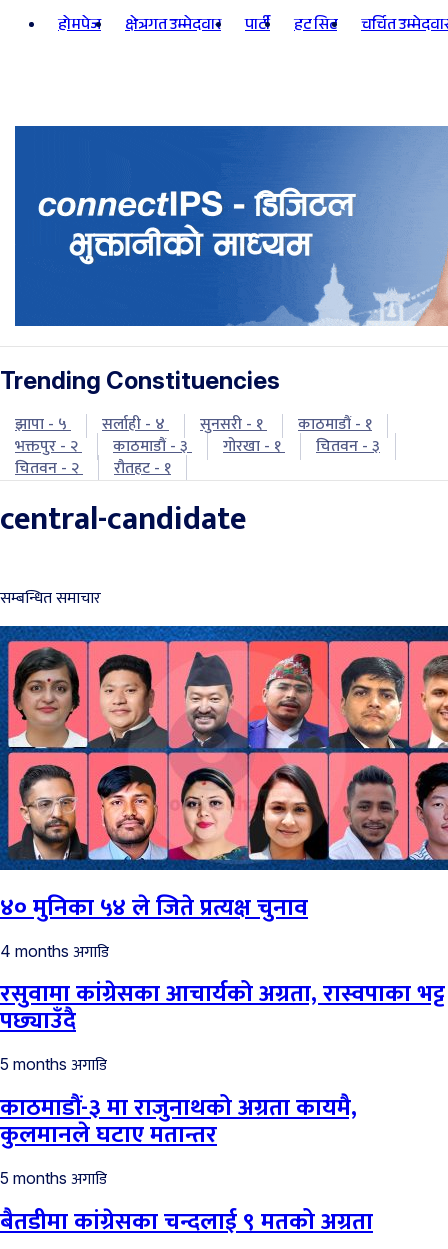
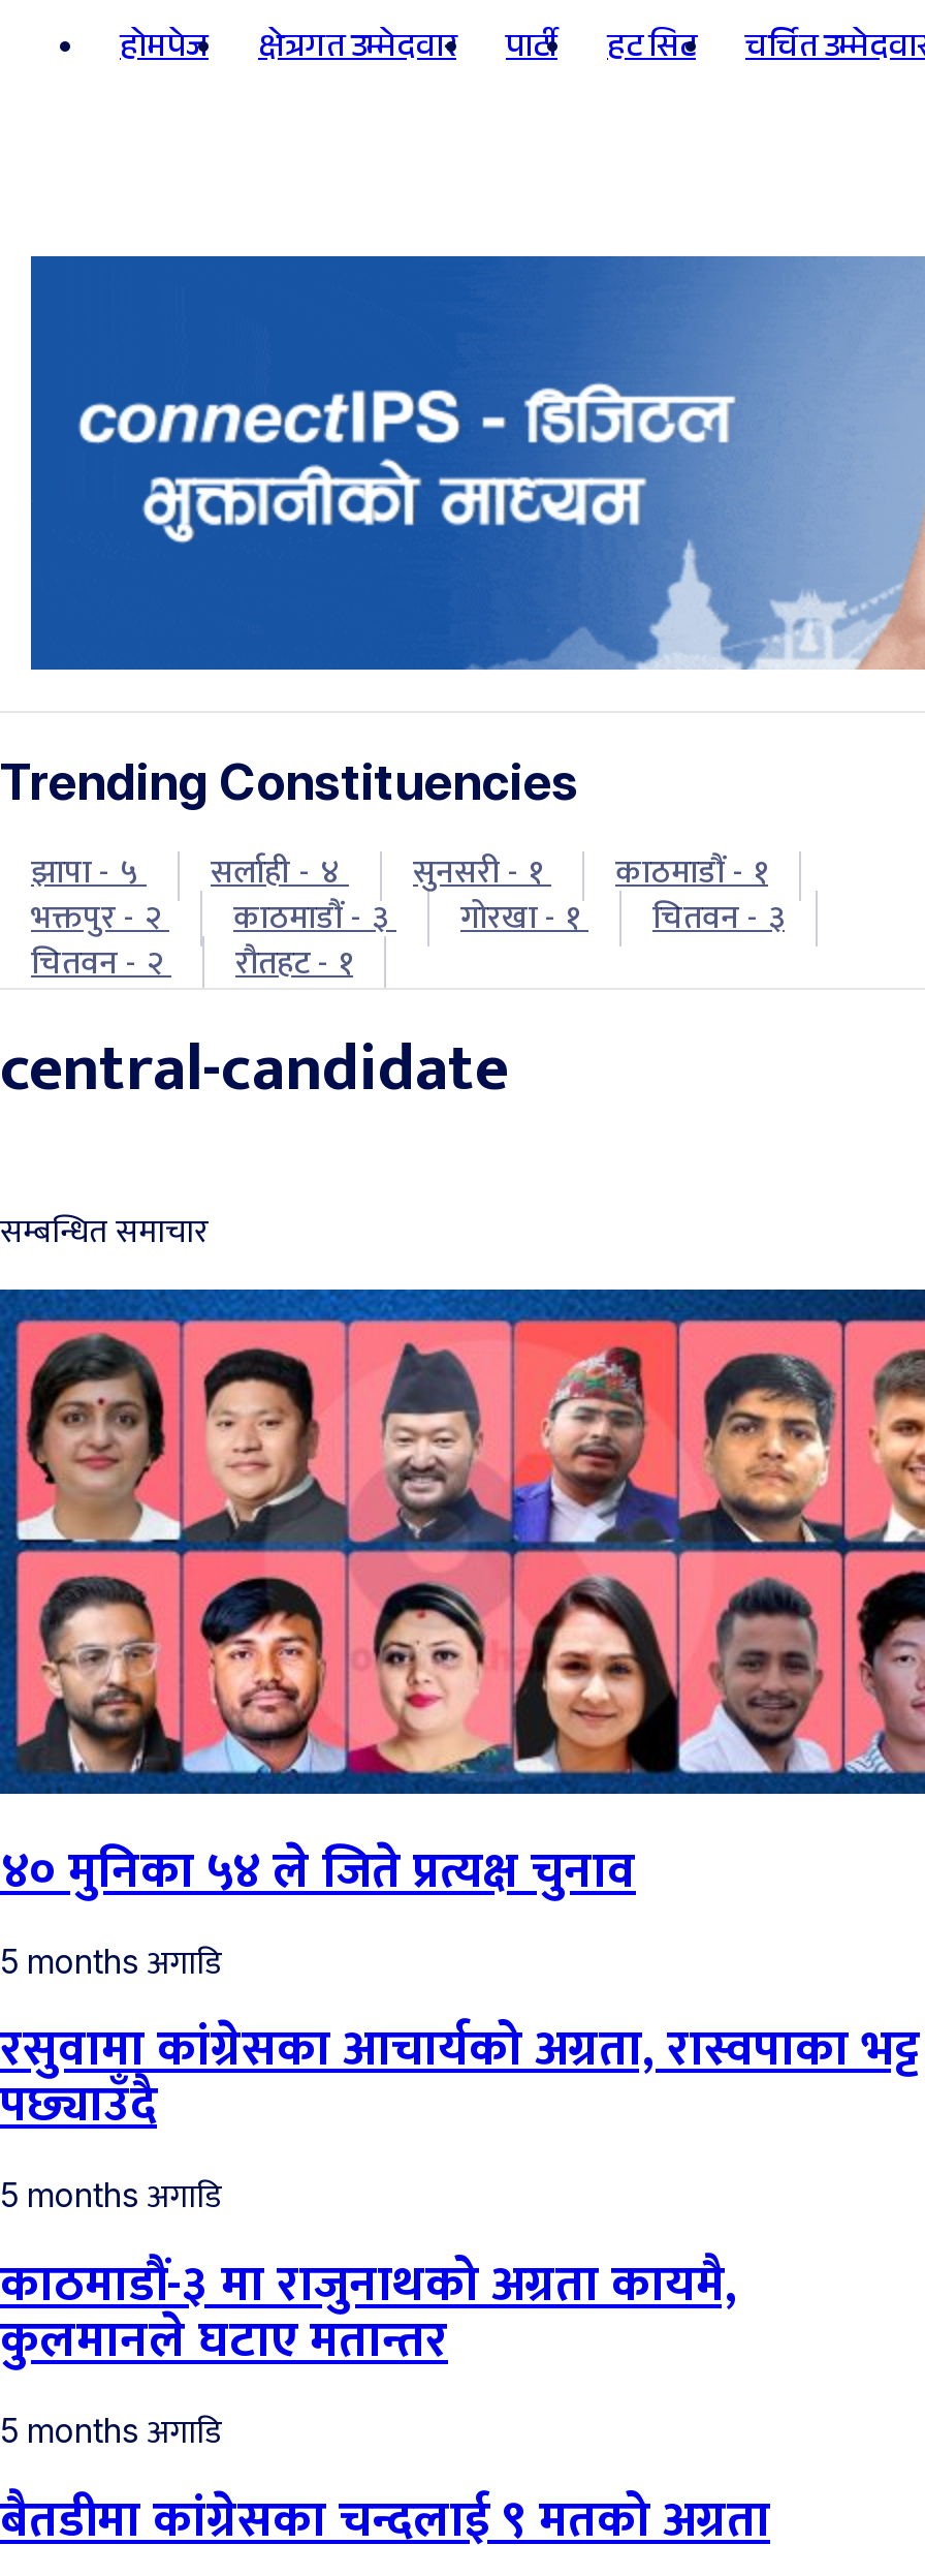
- 4 months अगाडि
+ 5 months अगाडि
